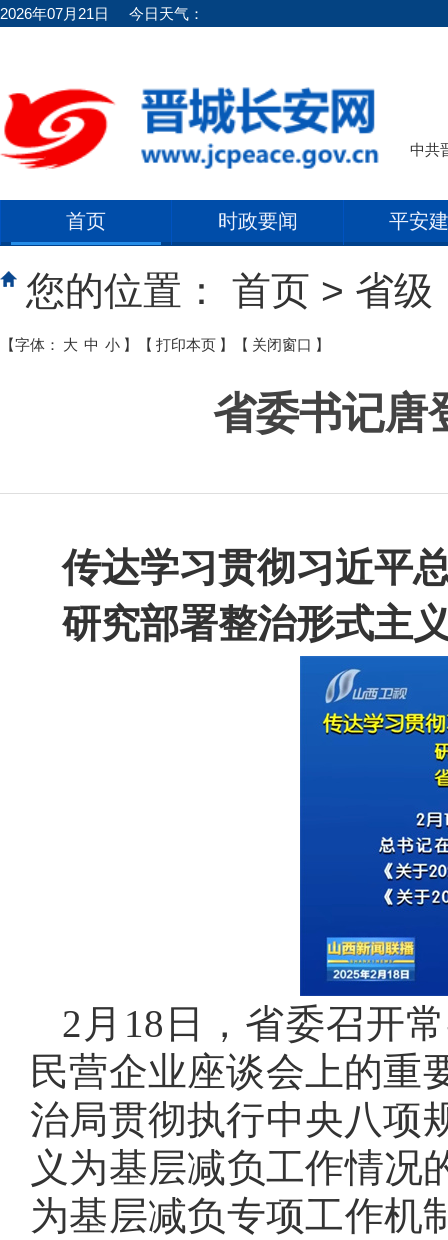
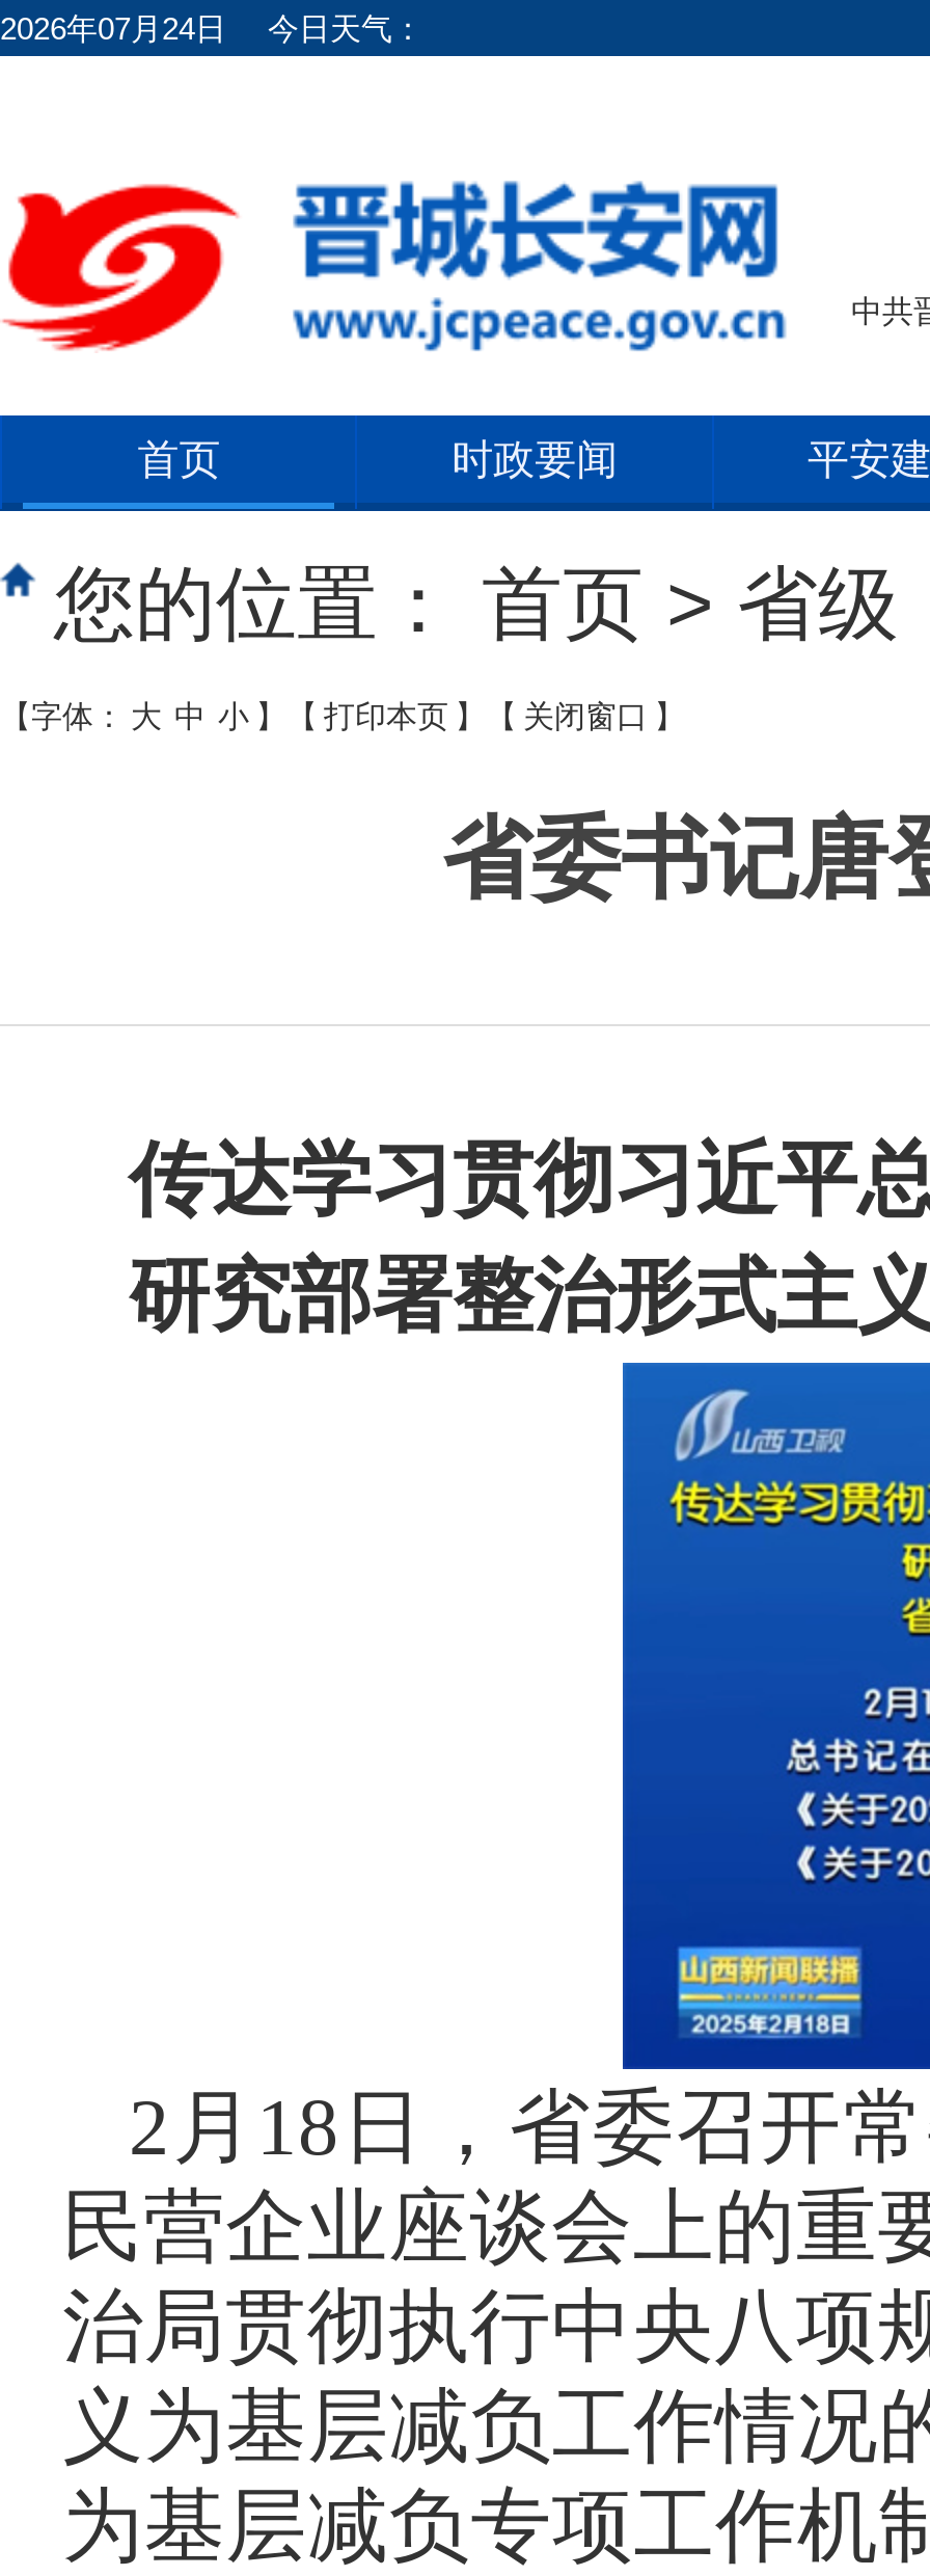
- 2026年07月21日 今日天气：
+ 2026年07月24日 今日天气：
